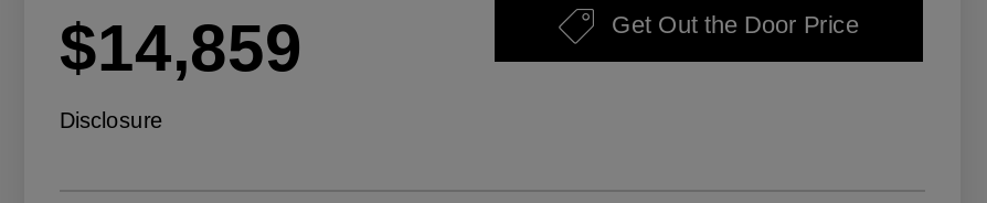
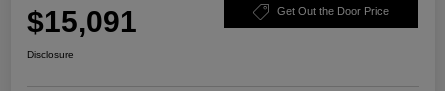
- $14,859
+ $15,091
